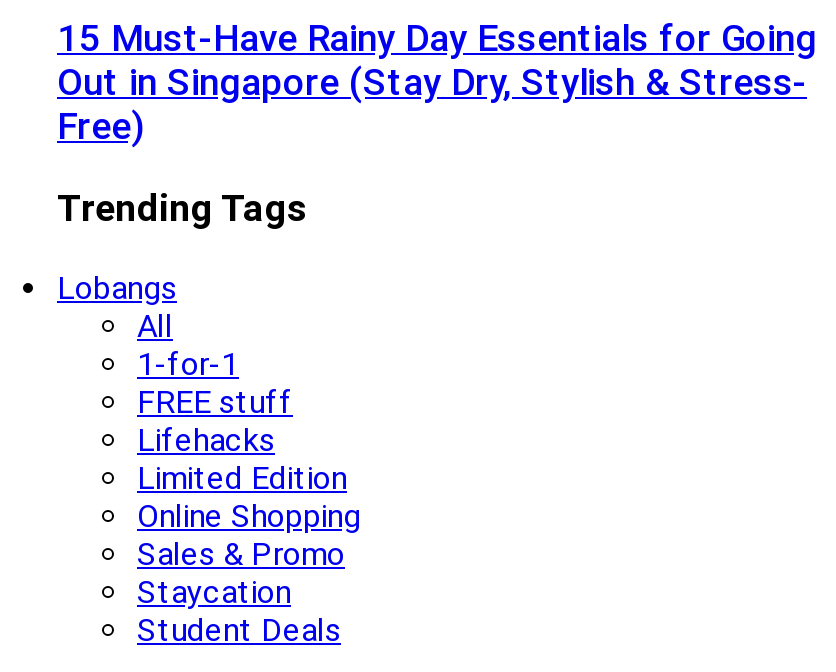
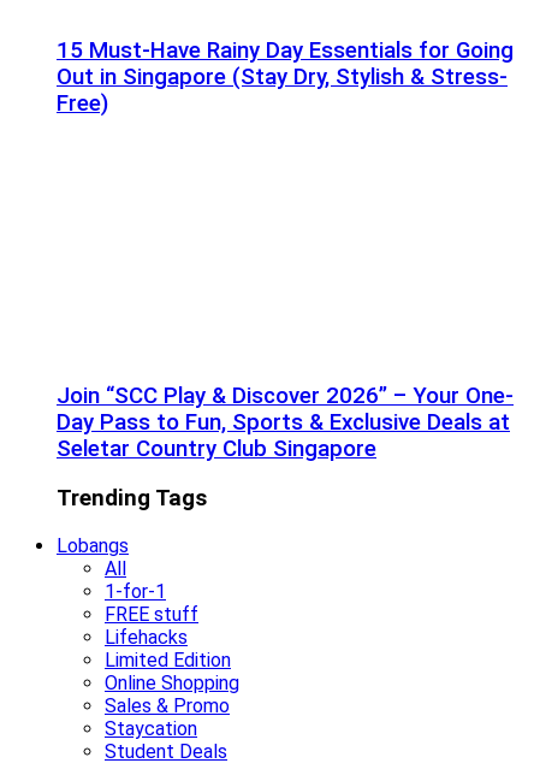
+ Join “SCC Play & Discover 2026” – Your One-
+ Day Pass to Fun, Sports & Exclusive Deals at
+ Seletar Country Club Singapore
